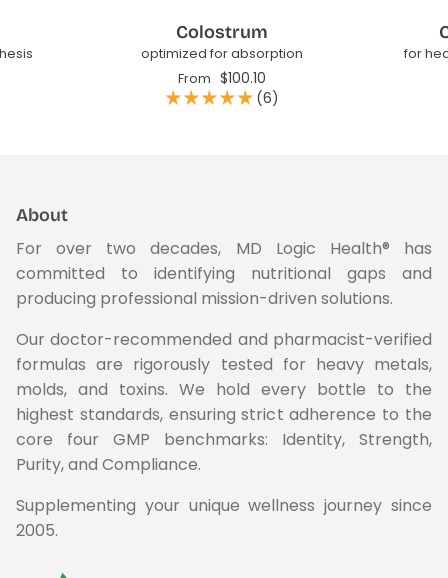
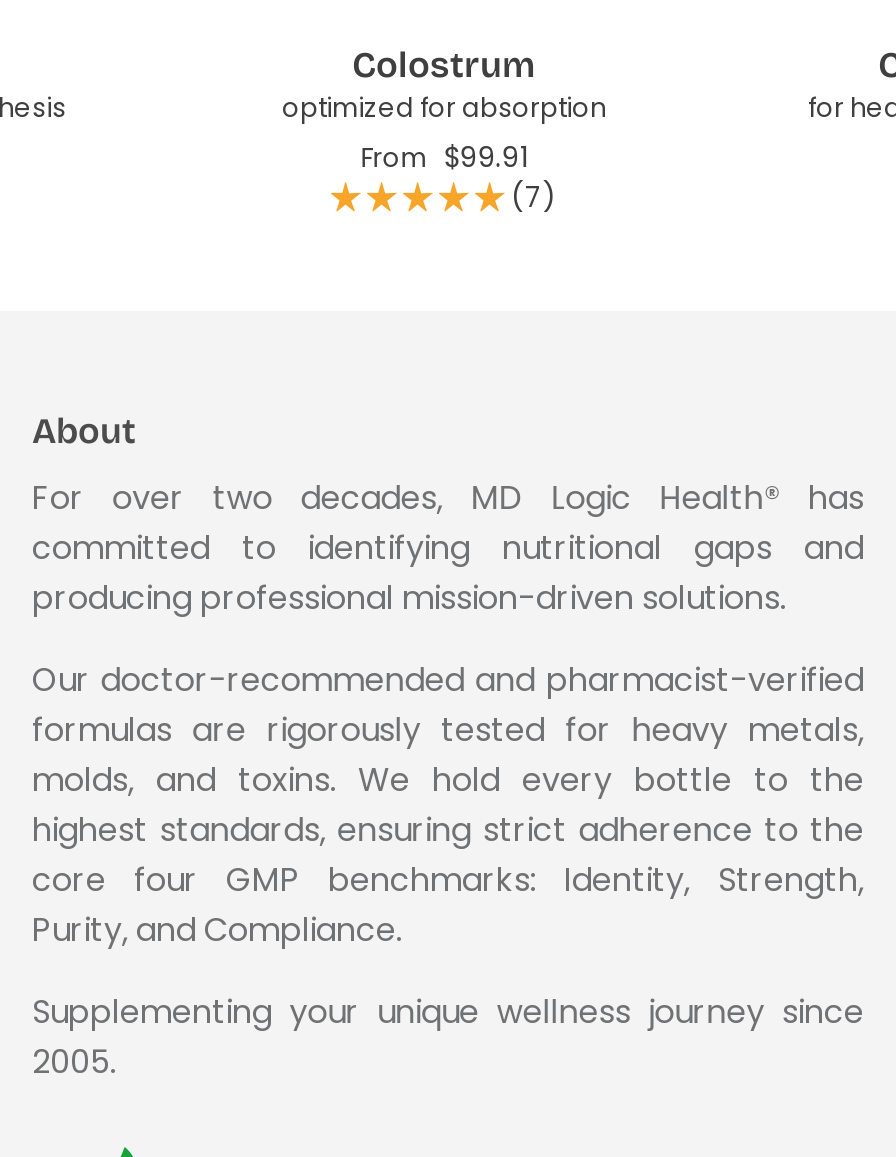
- From $100.10
+ From $99.91

- (6)
+ (7)
